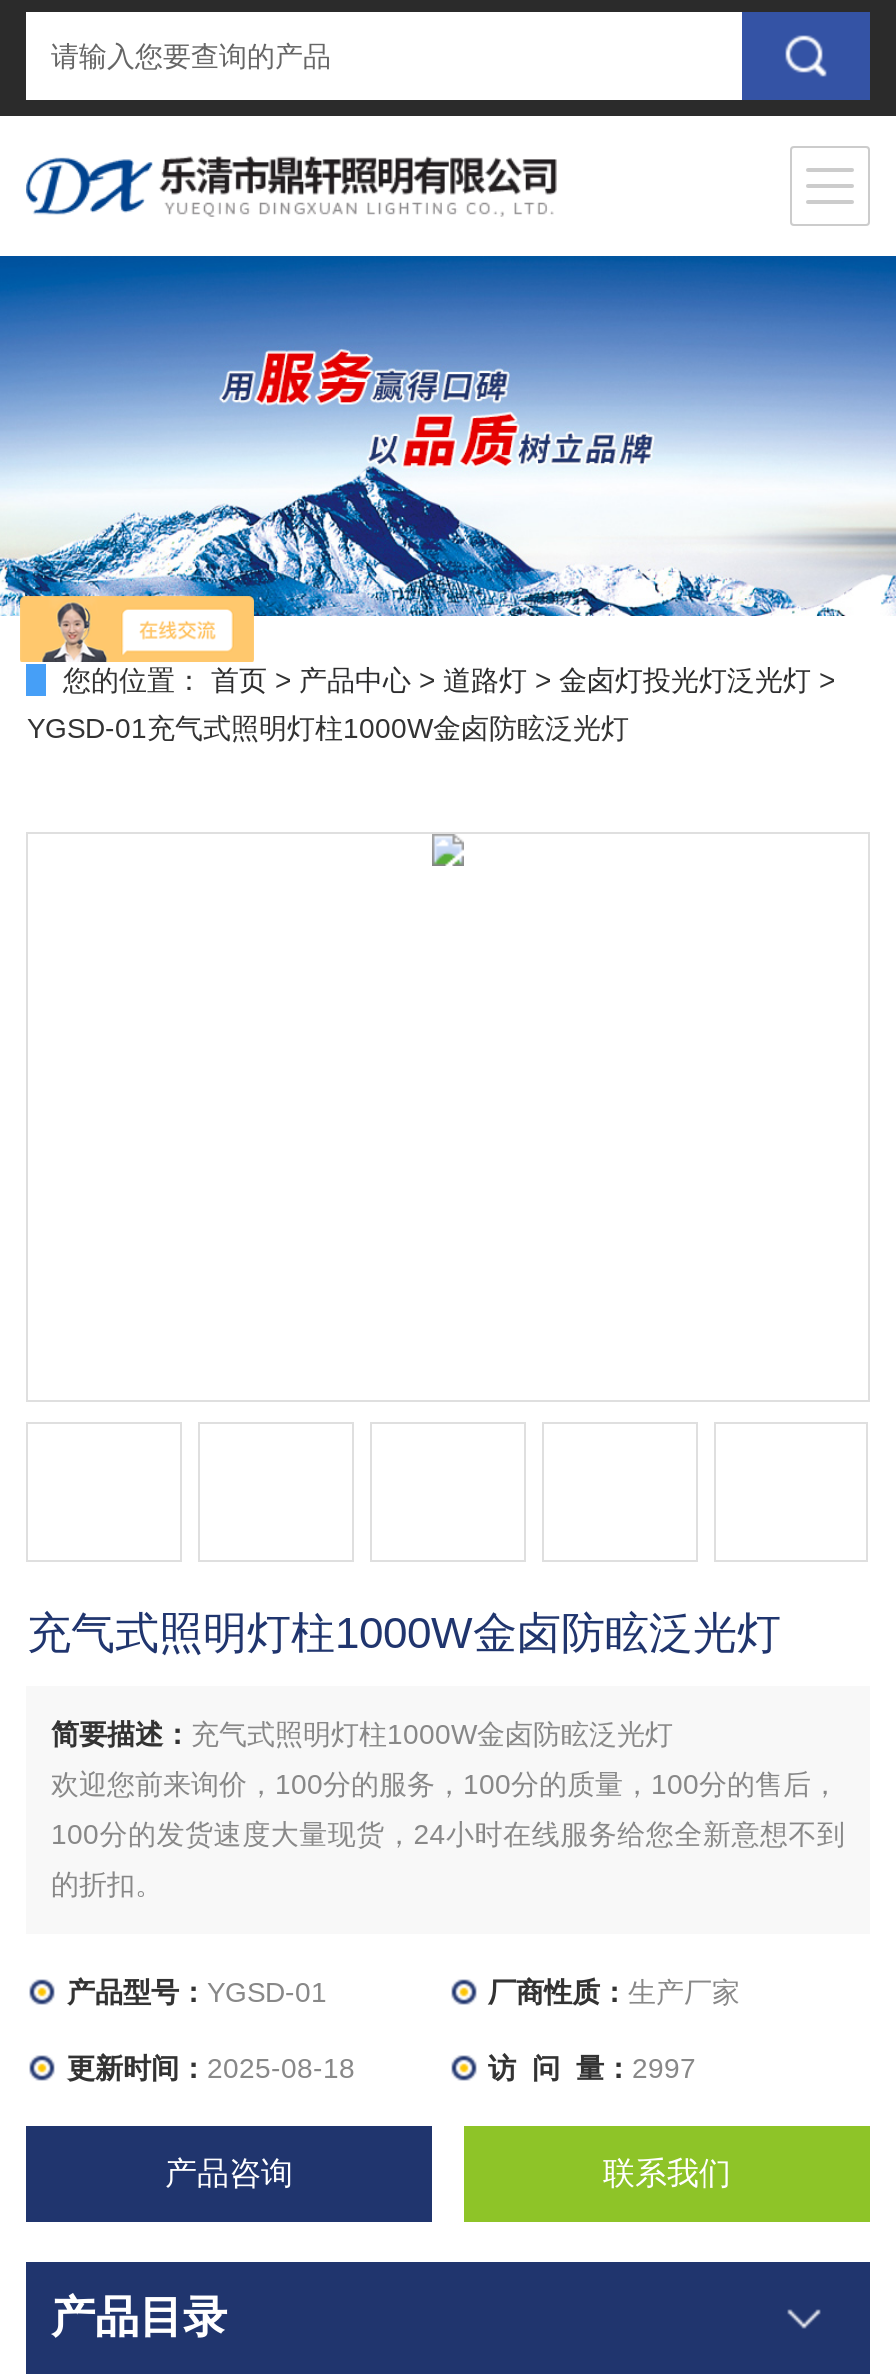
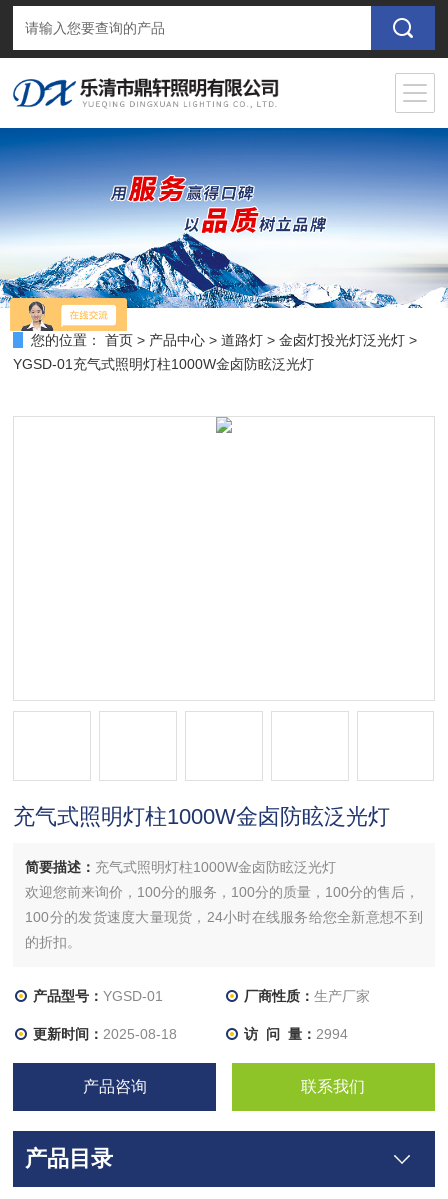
- 访 问 量：2997
+ 访 问 量：2994
